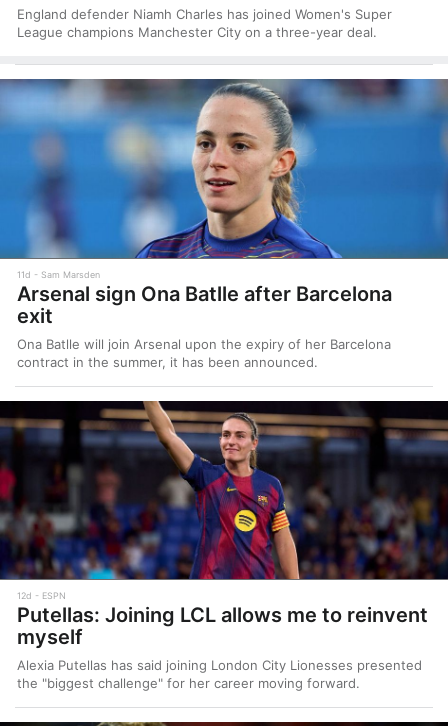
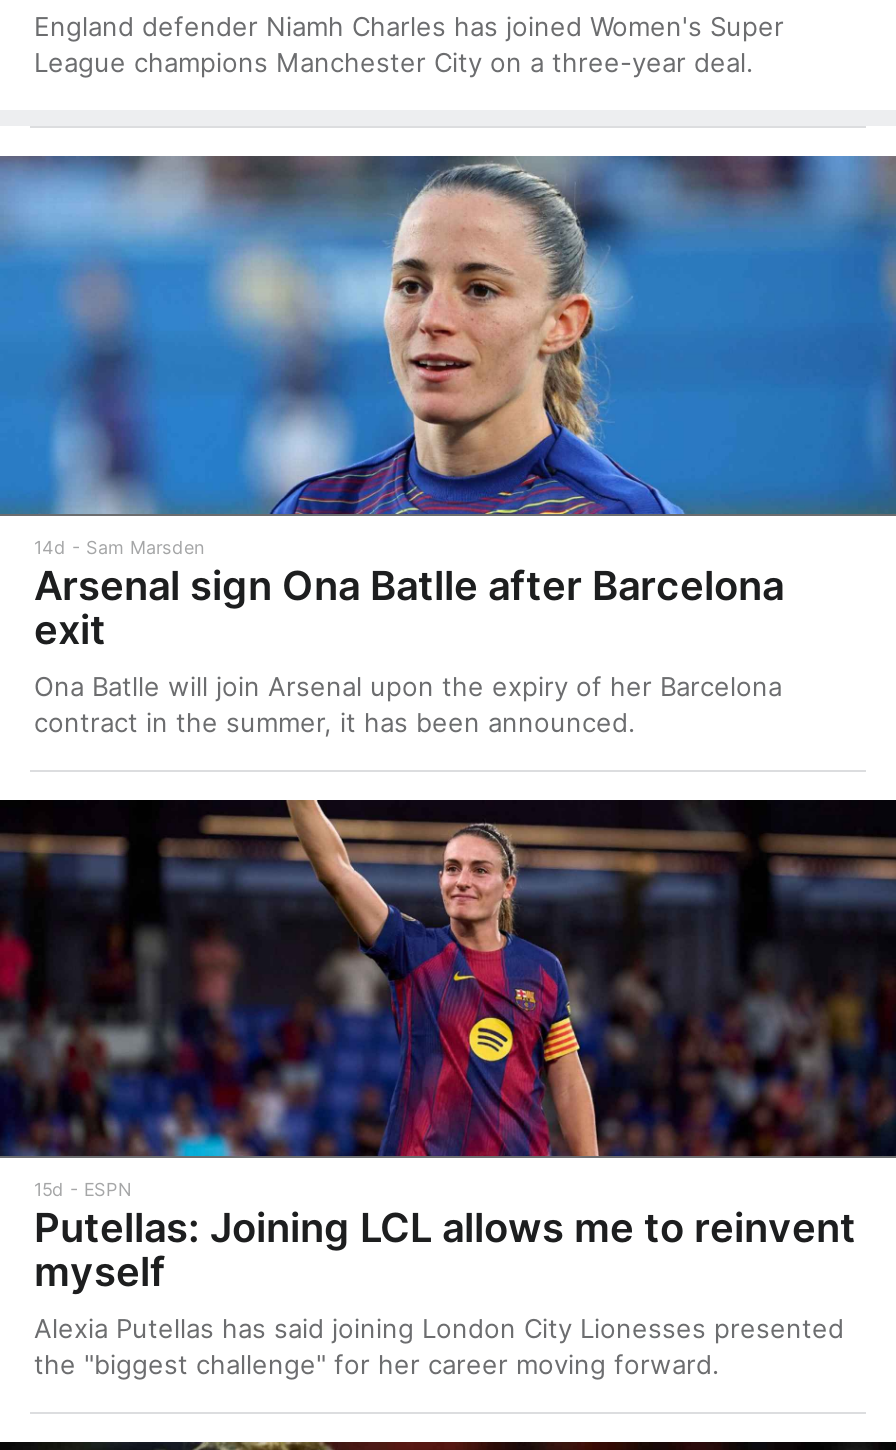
- 11d Sam Marsden
+ 14d Sam Marsden

- 12d ESPN
+ 15d ESPN
